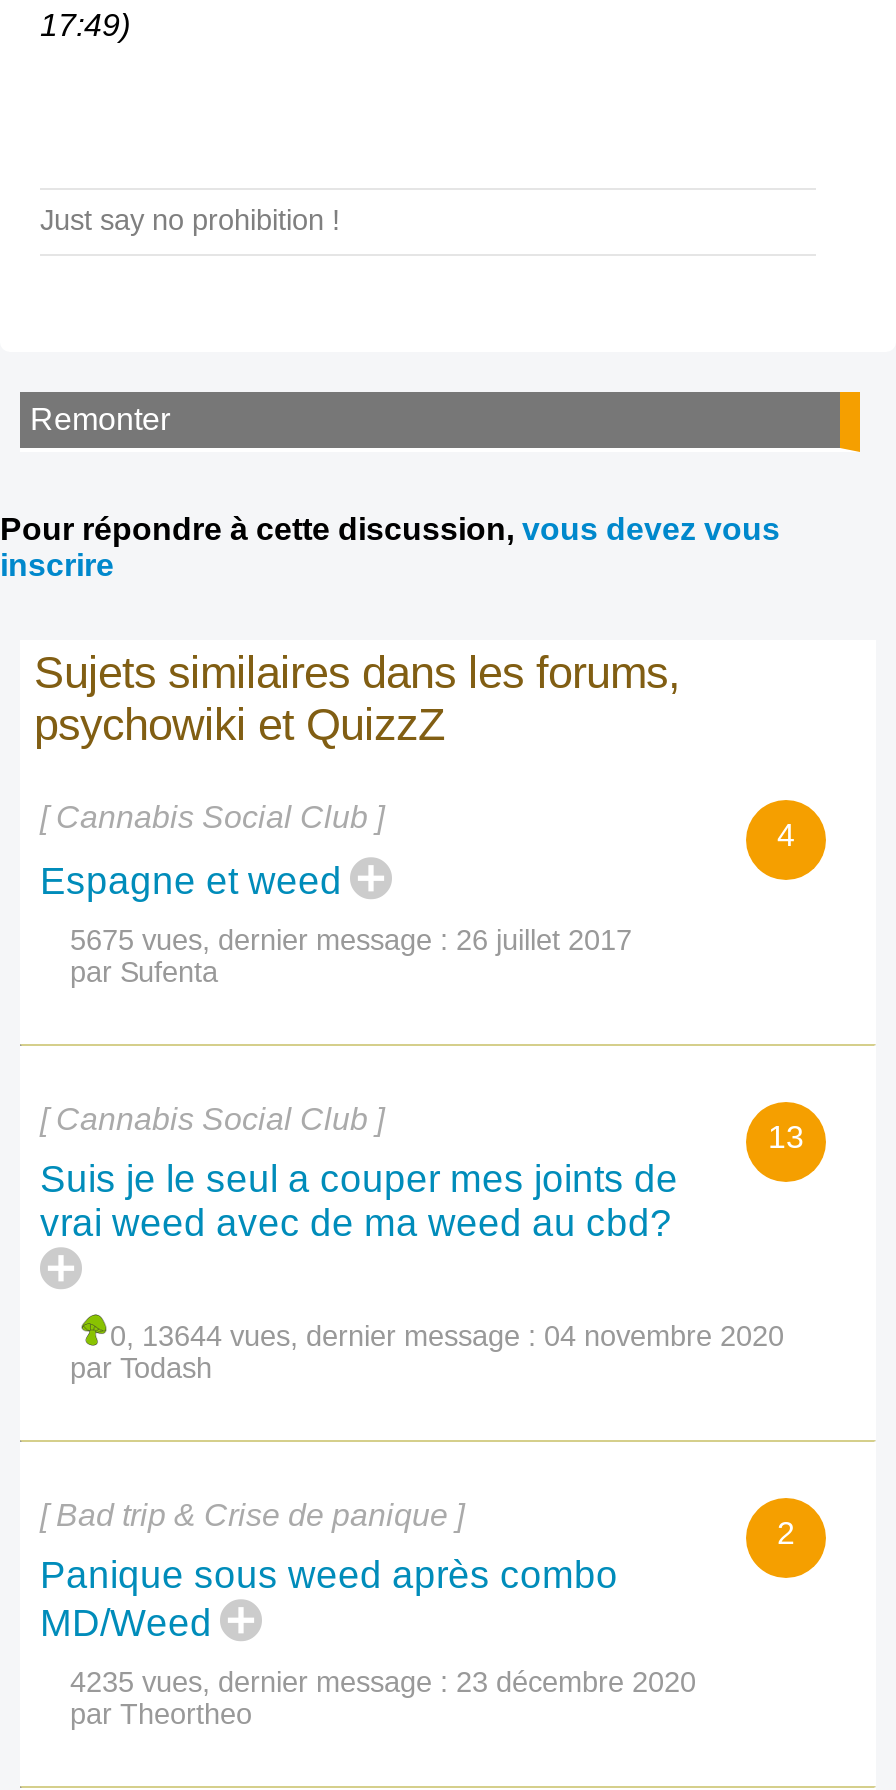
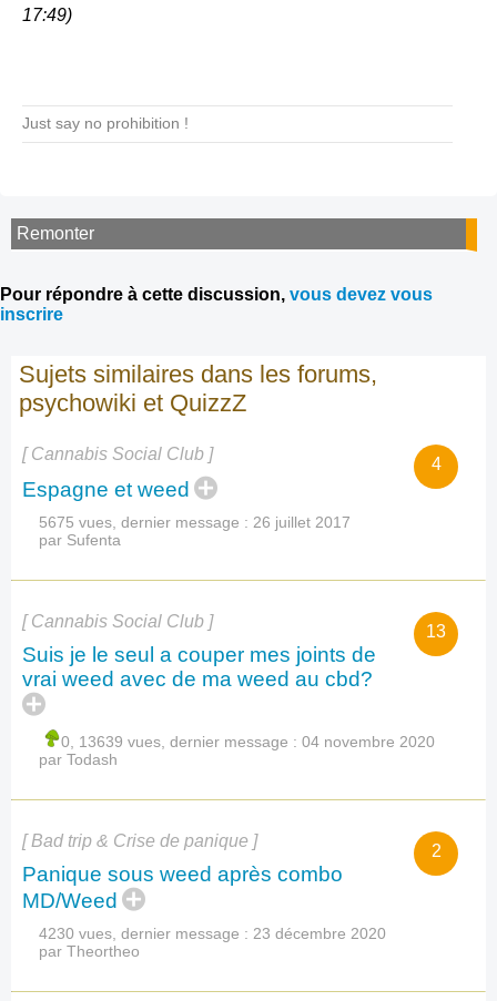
- 0, 13644 vues, dernier message : 04 novembre 2020
+ 0, 13639 vues, dernier message : 04 novembre 2020

- 4235 vues, dernier message : 23 décembre 2020
+ 4230 vues, dernier message : 23 décembre 2020
